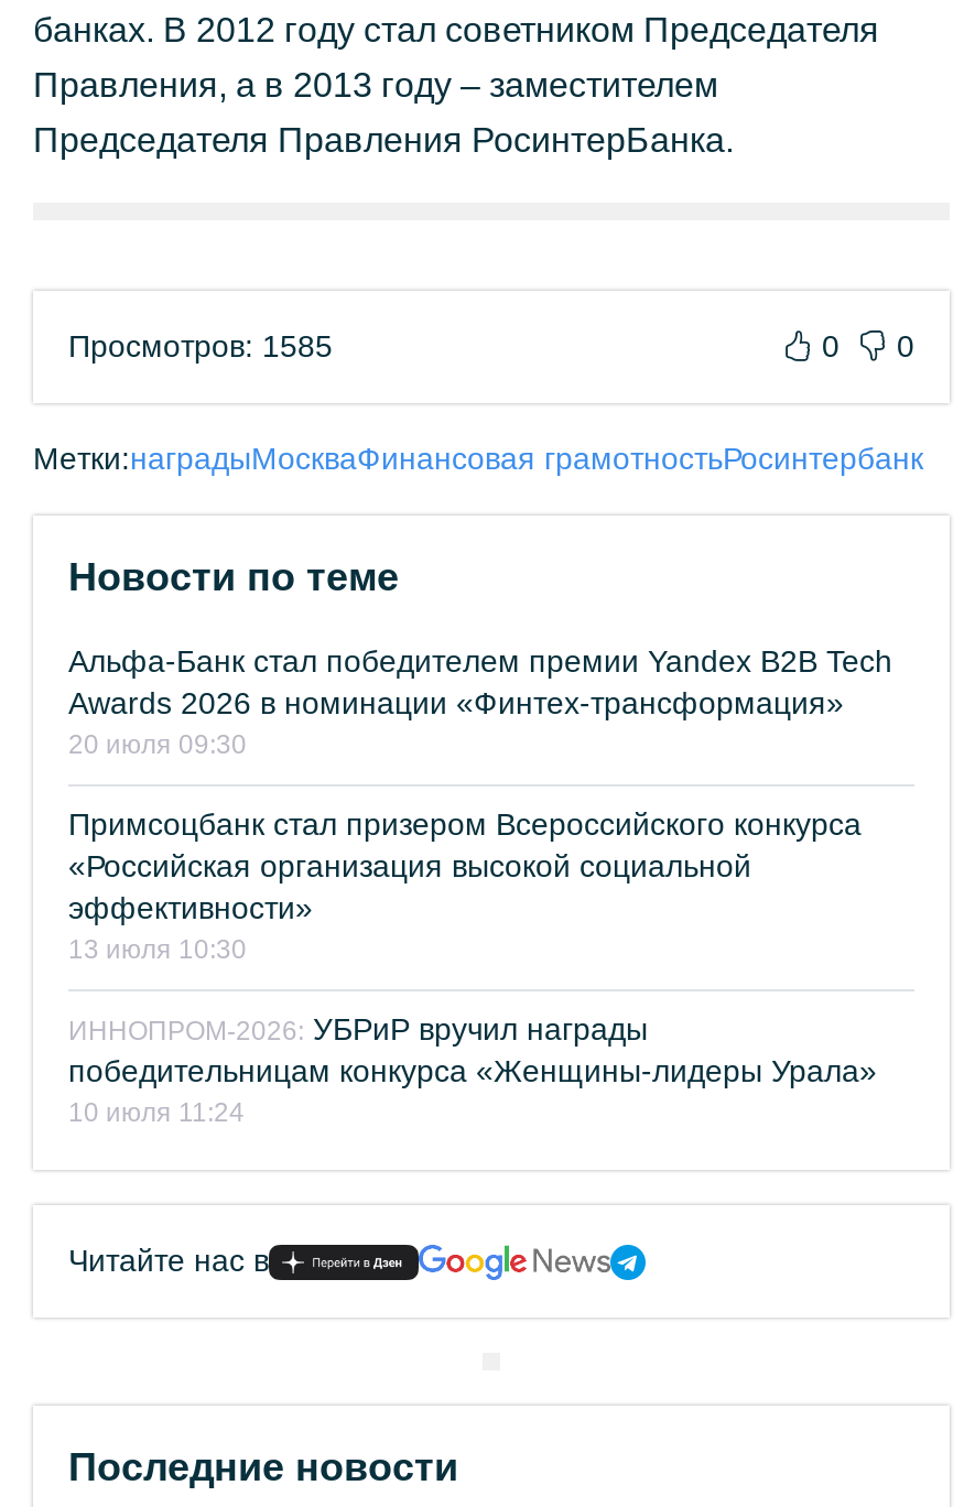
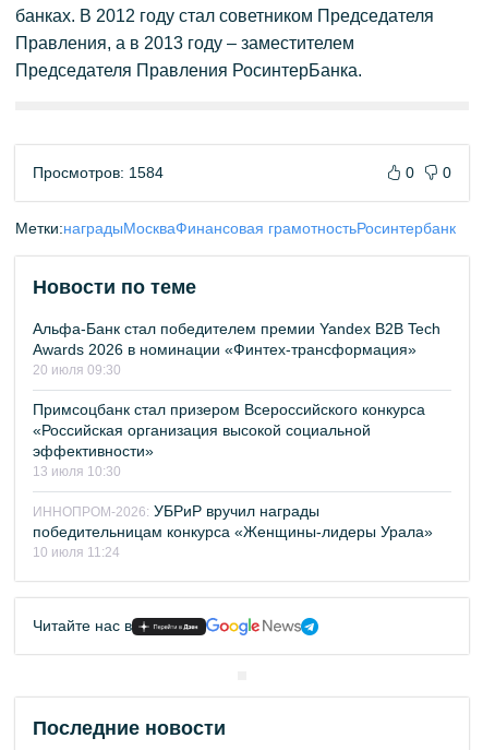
- Просмотров: 1585
+ Просмотров: 1584
